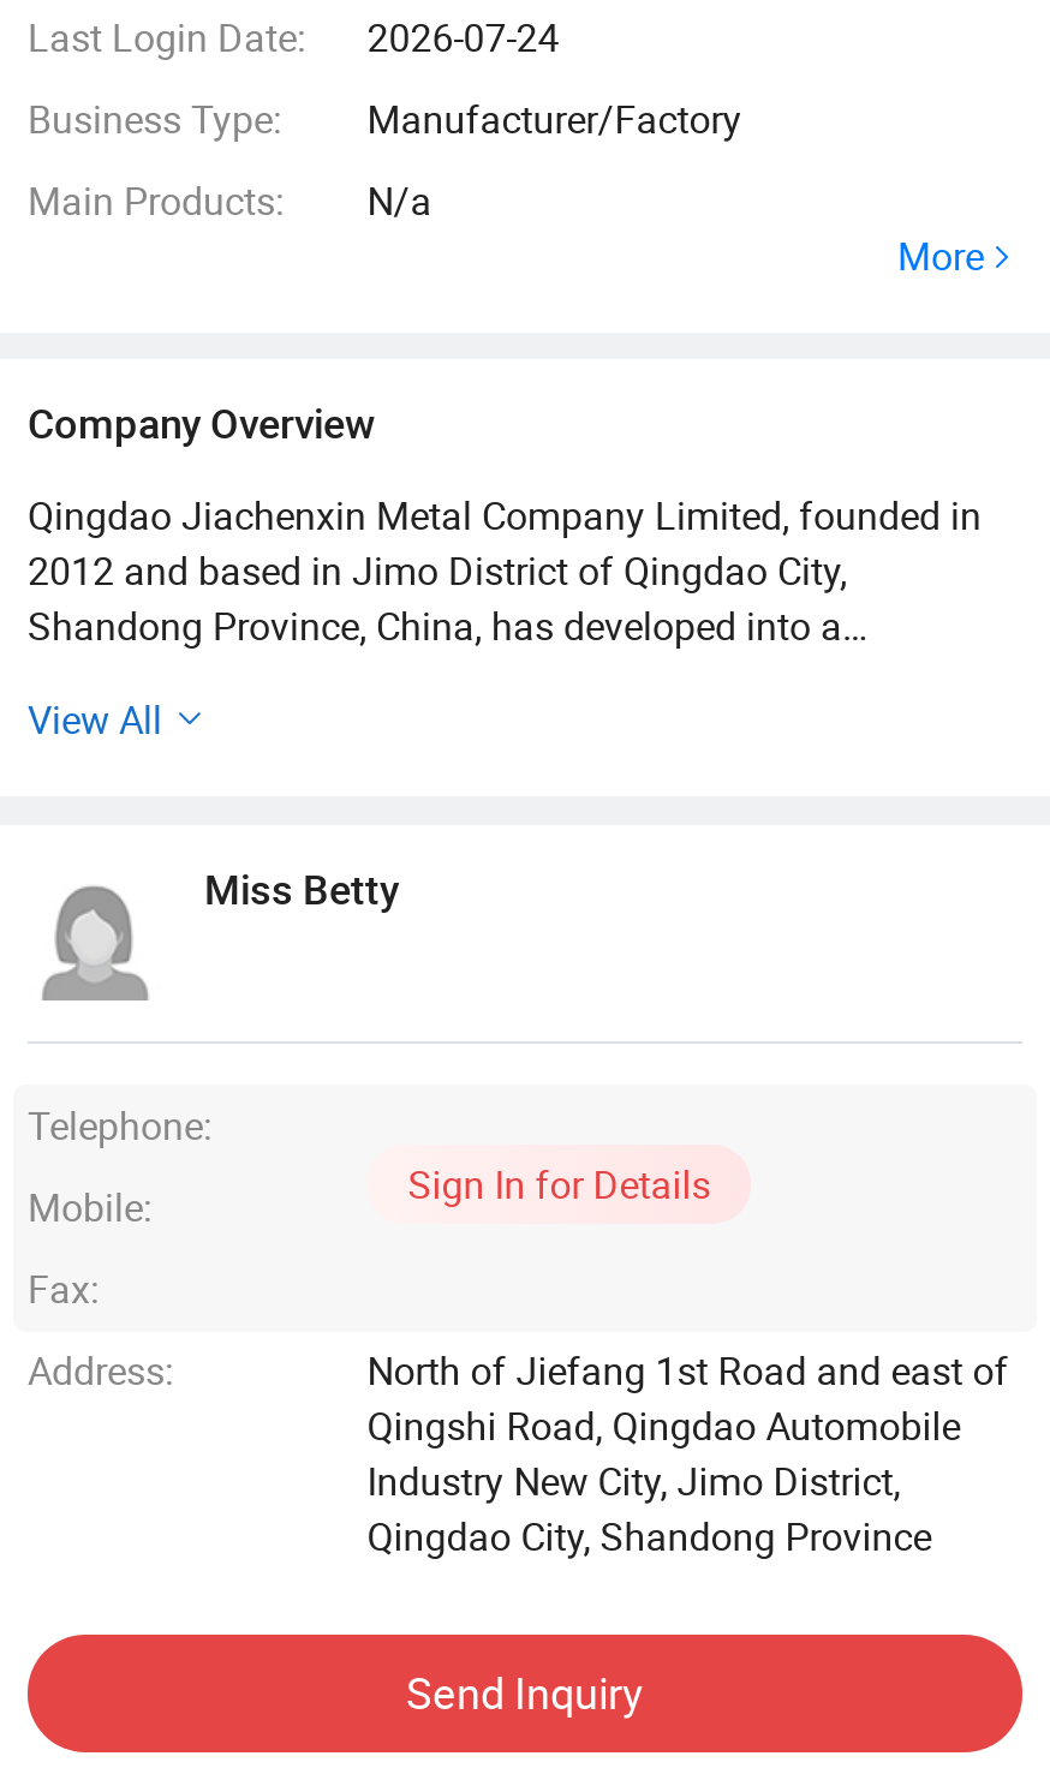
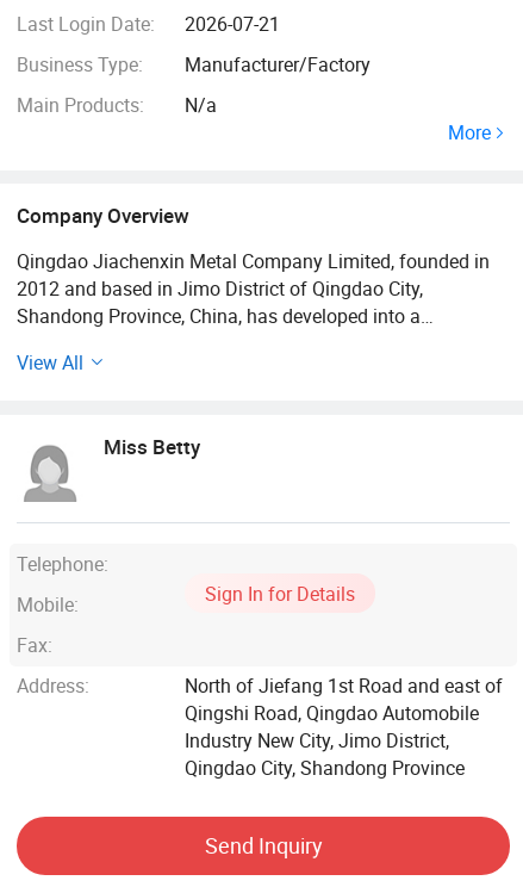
- Last Login Date: 2026-07-24
+ Last Login Date: 2026-07-21
